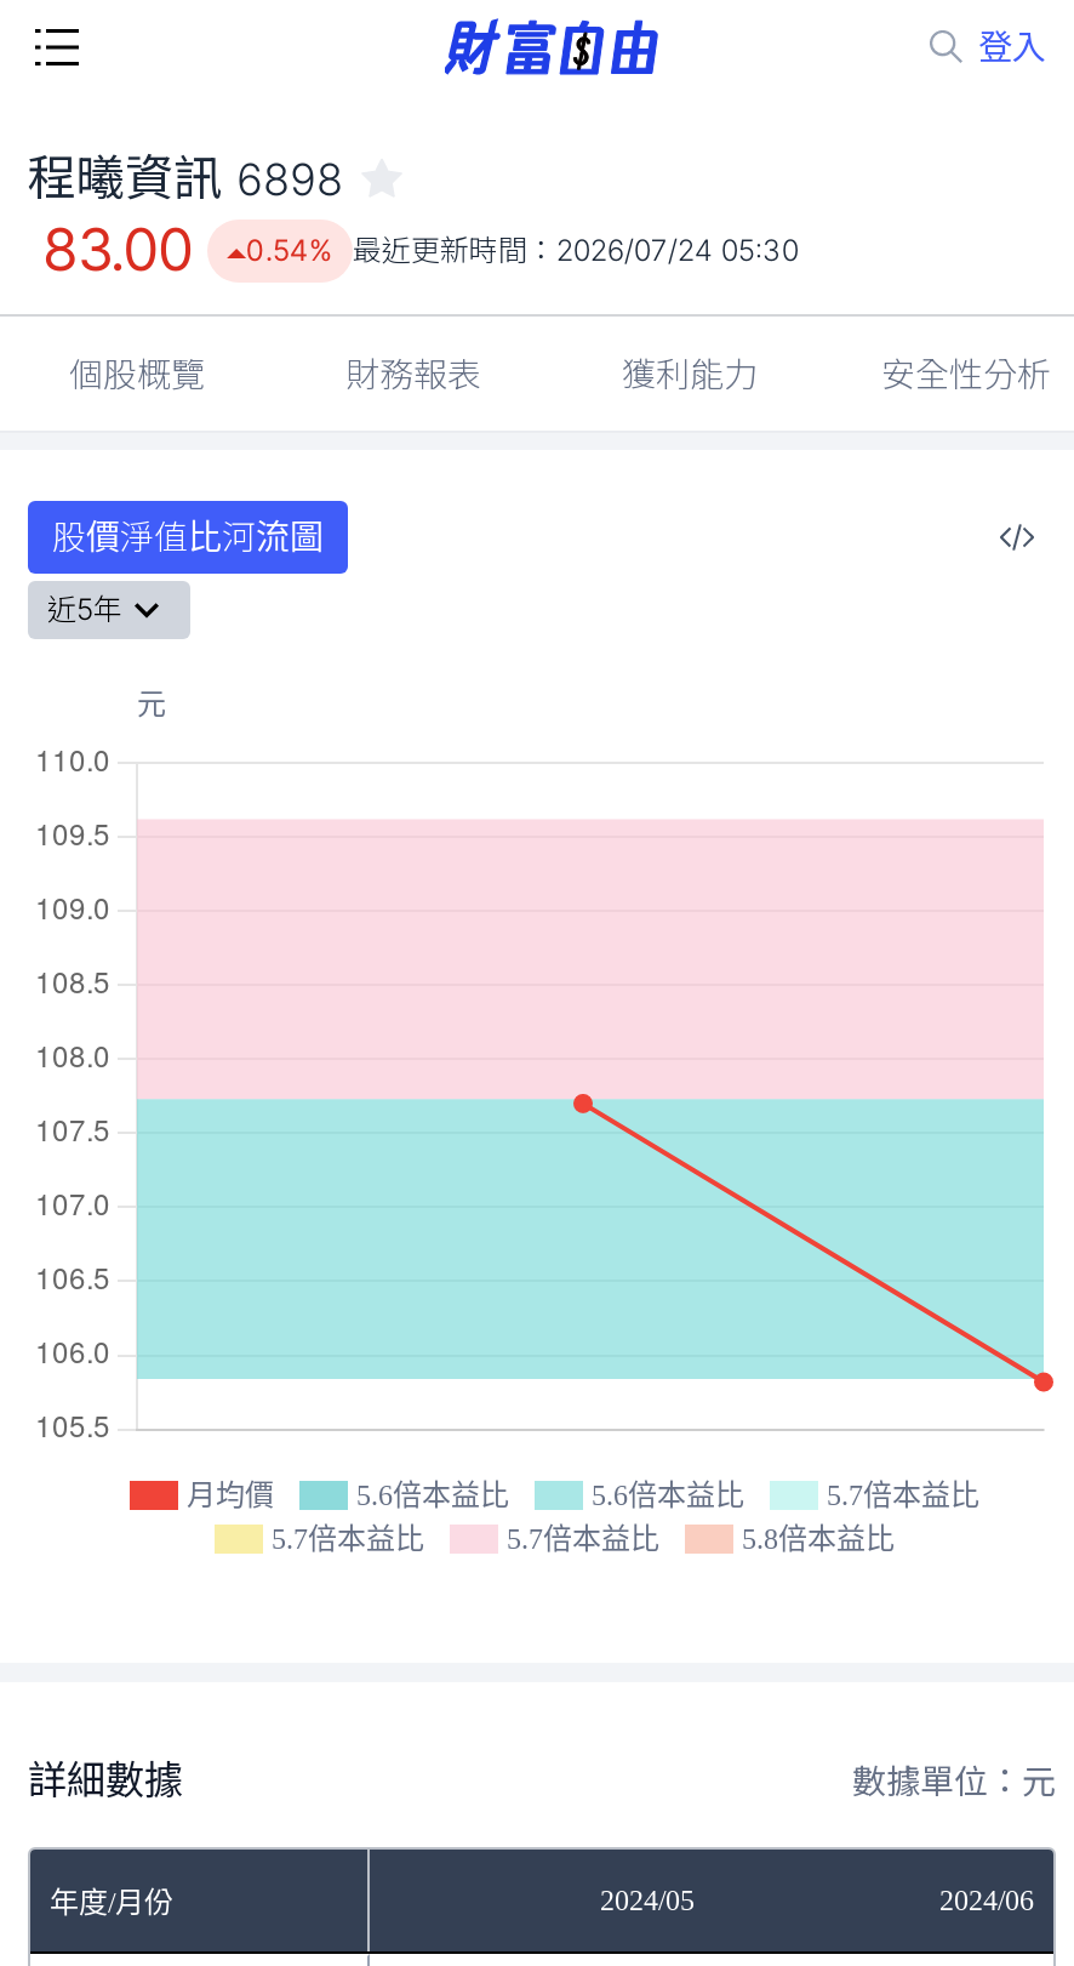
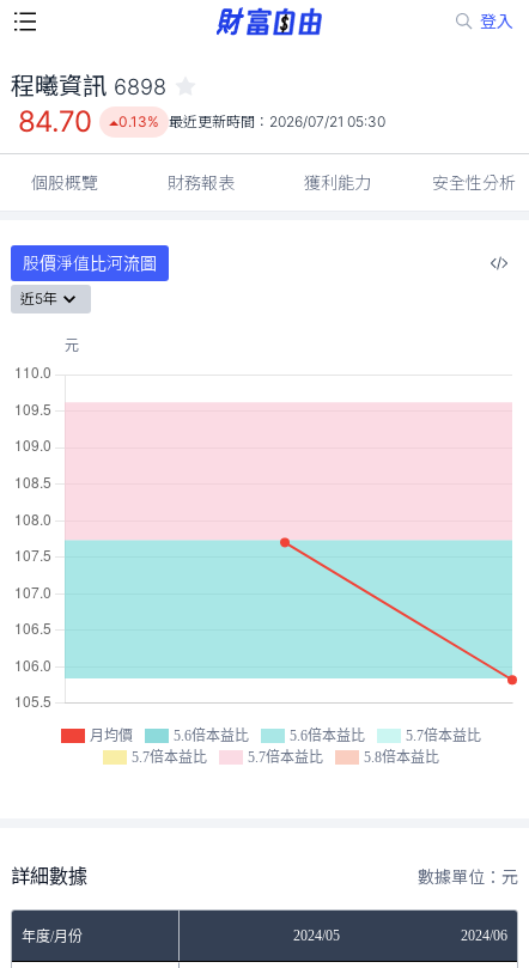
- 83.00
+ 84.70

- 0.54% 最近更新時間：2026/07/24 05:30
+ 0.13% 最近更新時間：2026/07/21 05:30
